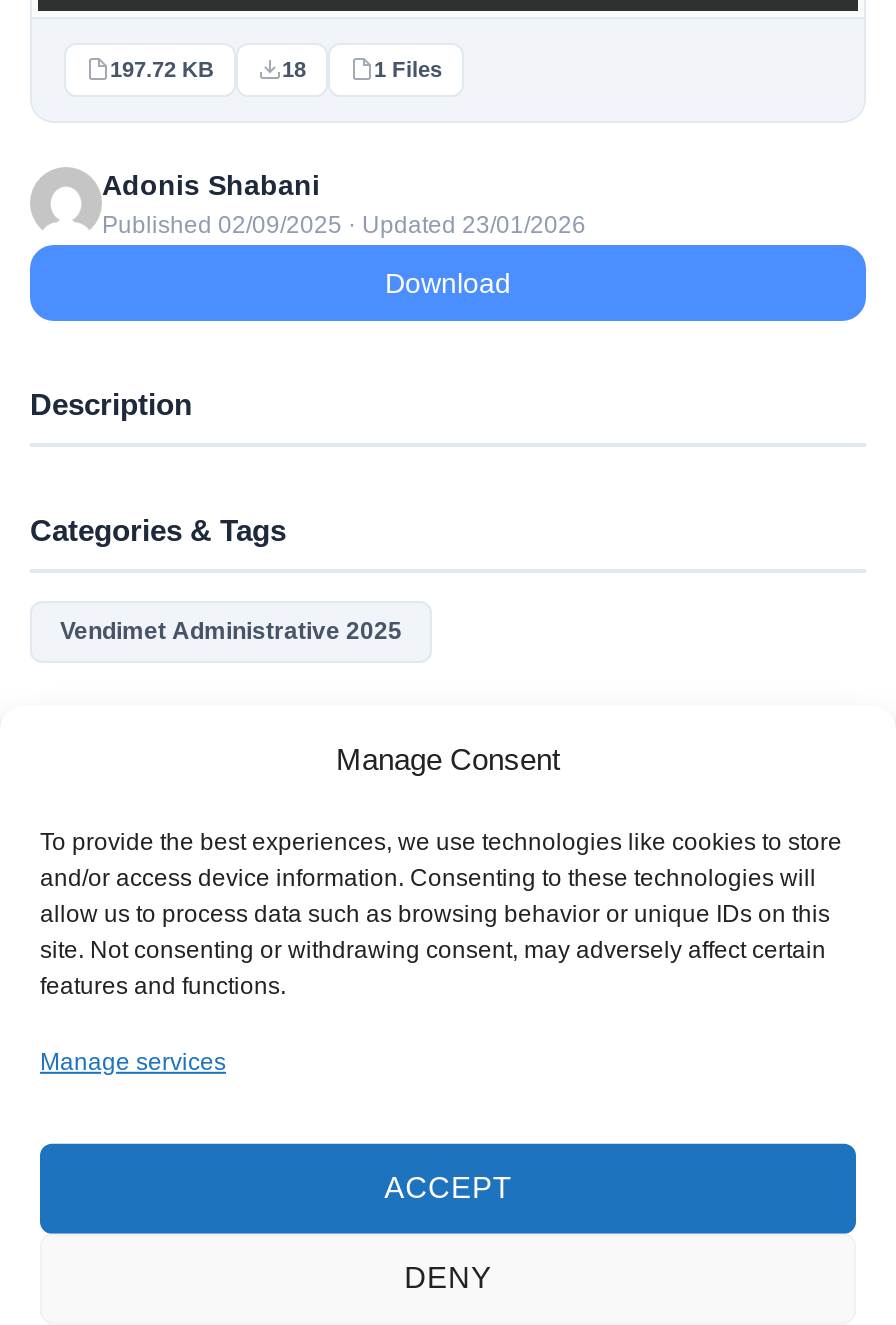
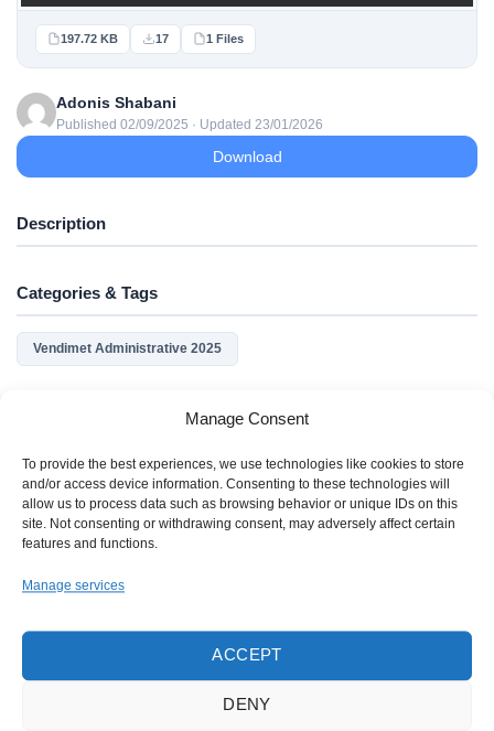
- 18
+ 17
